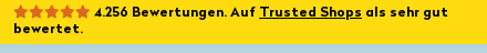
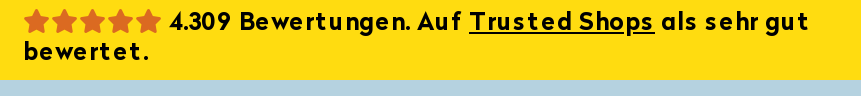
- 4.256 Bewertungen. Auf Trusted Shops als sehr gut
+ 4.309 Bewertungen. Auf Trusted Shops als sehr gut
